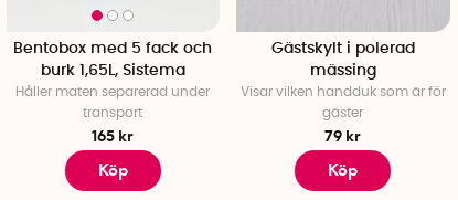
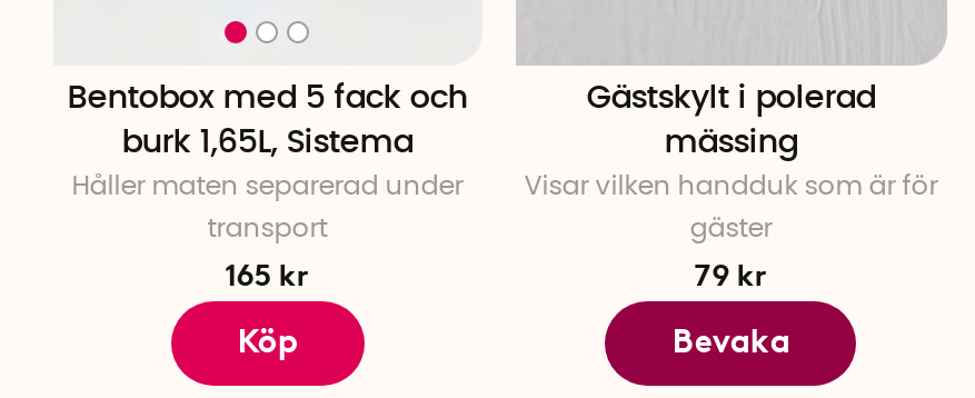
- Köp
+ Bevaka
